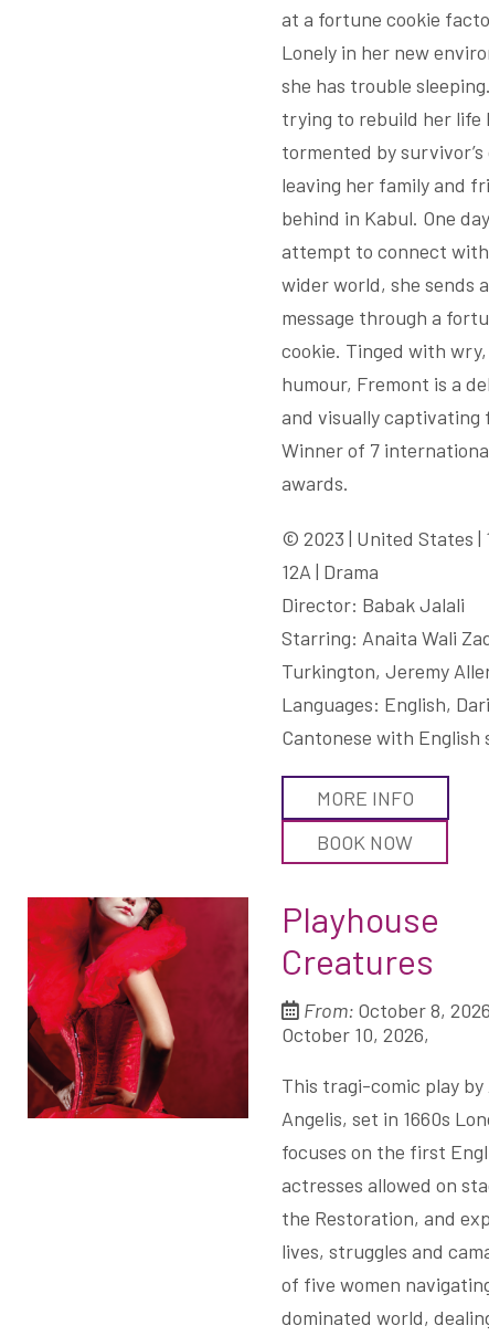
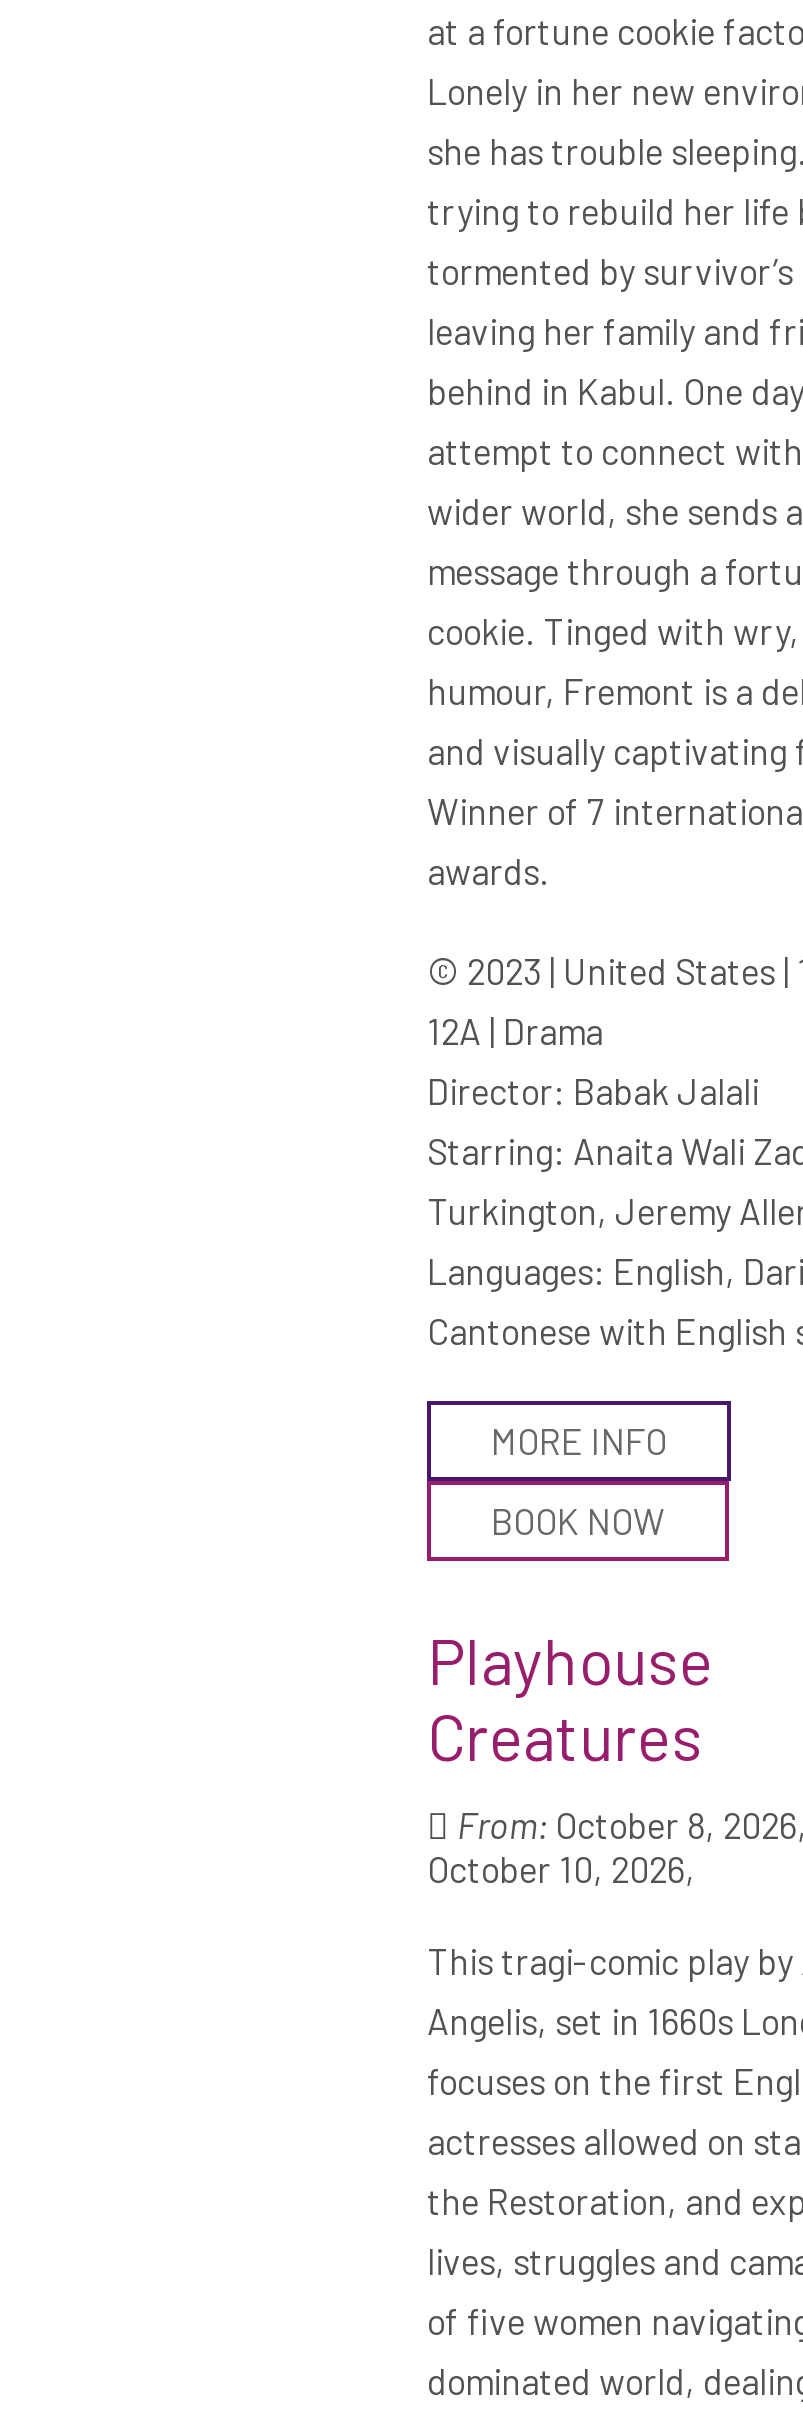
- [image]
